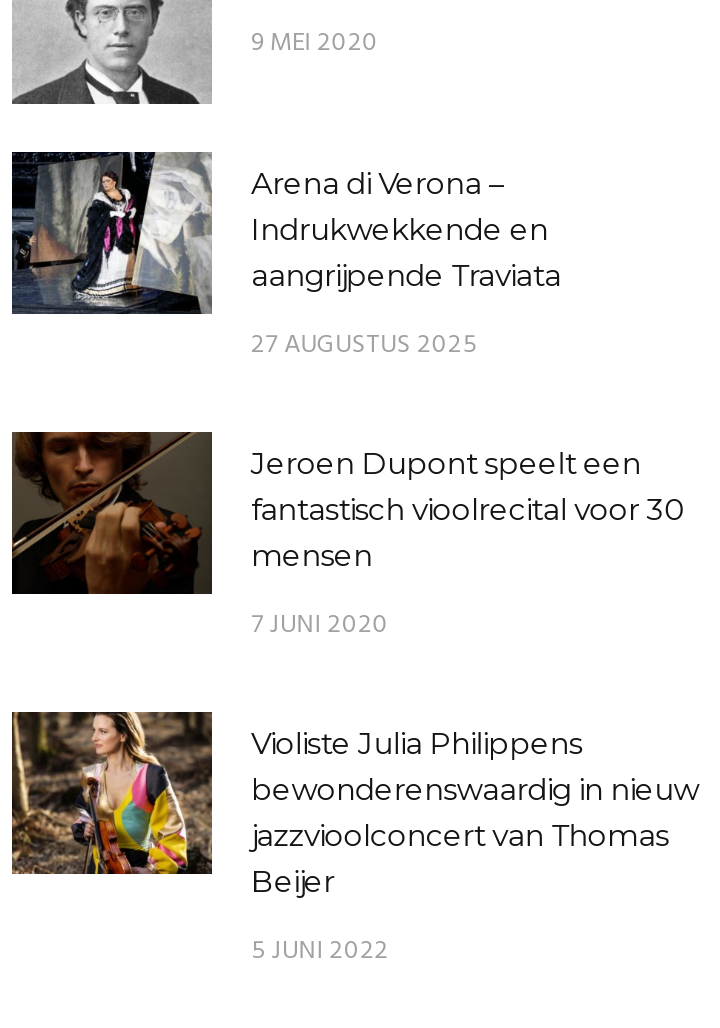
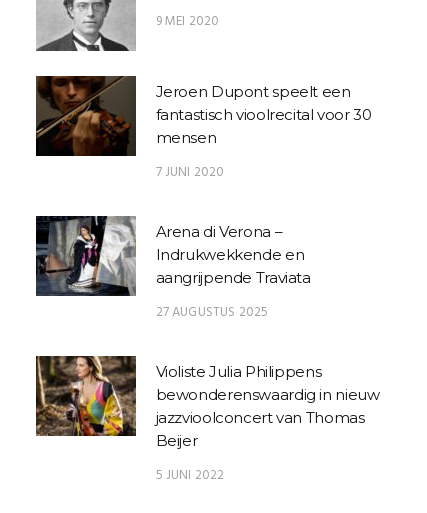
moved down: [image] | Arena di Verona – | Indrukwekkende en | aangrijpende Traviata | 27 AUGUSTUS 2025

moved up: [image] | Jeroen Dupont speelt een | fantastisch vioolrecital voor 30 | mensen | 7 JUNI 2020
